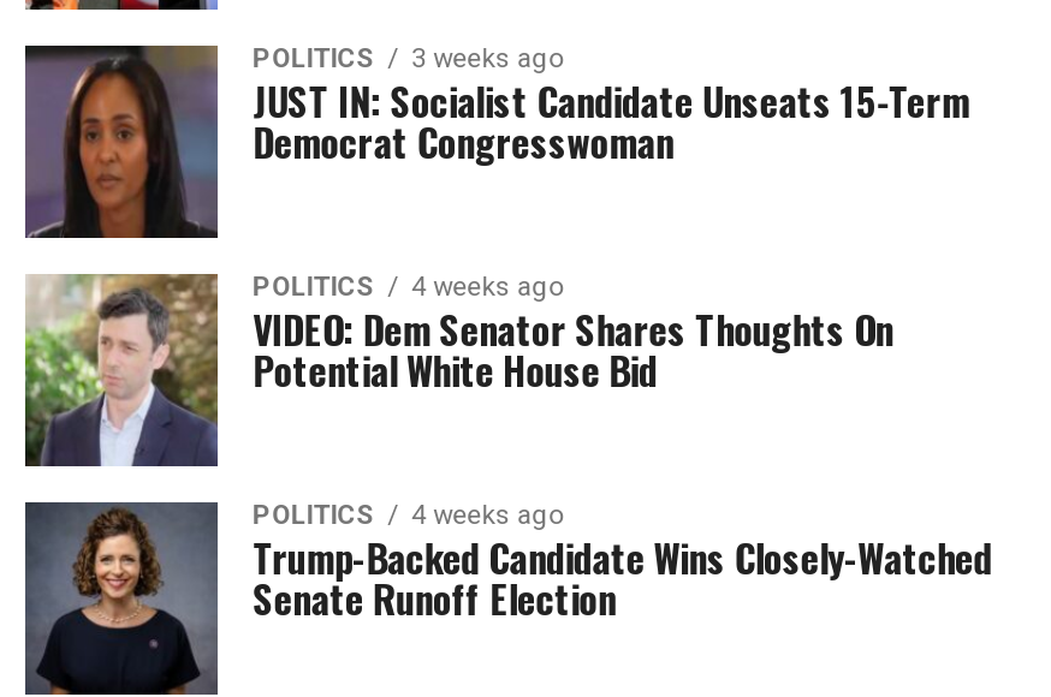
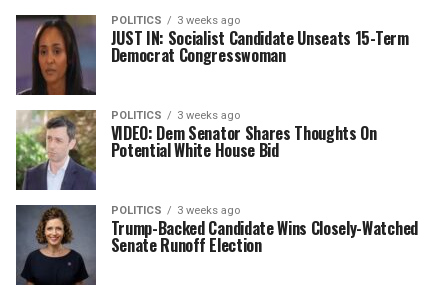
- POLITICS 4 weeks ago
+ POLITICS 3 weeks ago

- POLITICS 4 weeks ago
+ POLITICS 3 weeks ago
